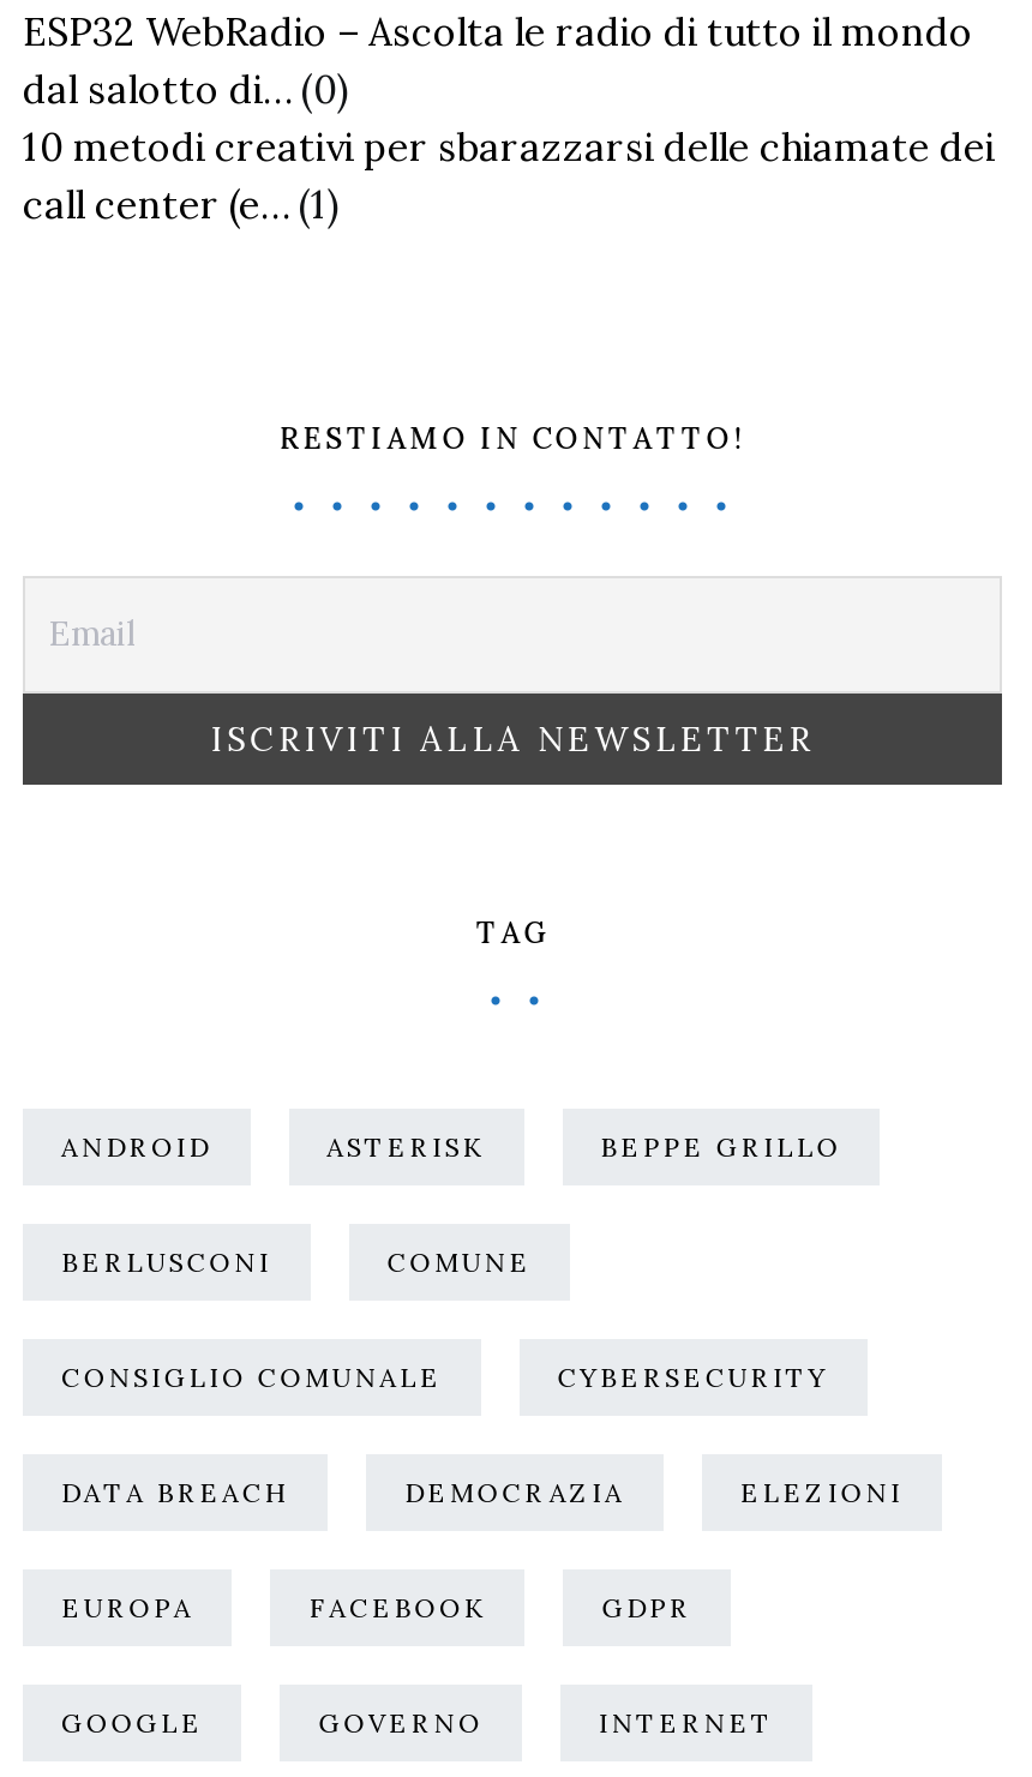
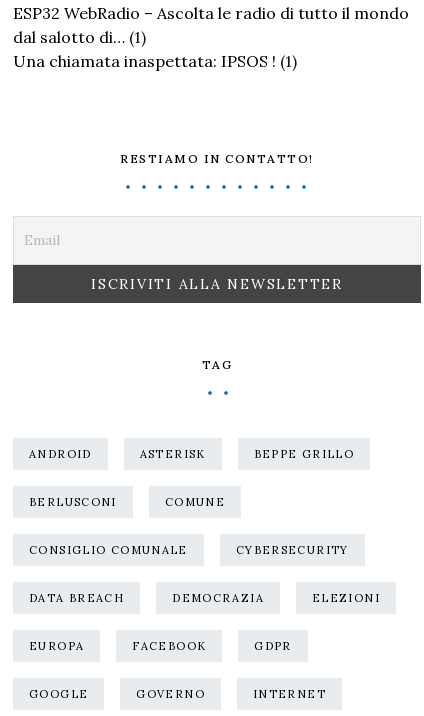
- dal salotto di… (0)
- 10 metodi creativi per sbarazzarsi delle chiamate dei
- call center (e… (1)
+ dal salotto di… (1)
+ Una chiamata inaspettata: IPSOS ! (1)
